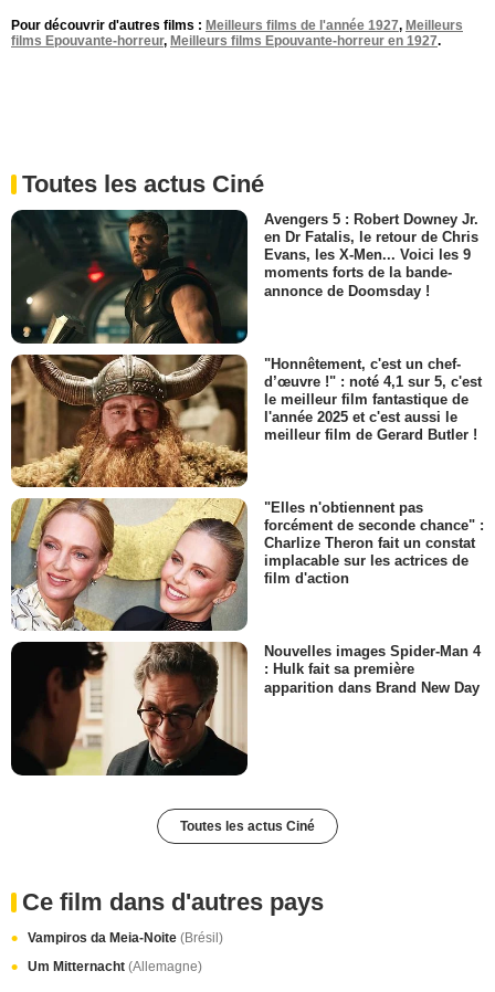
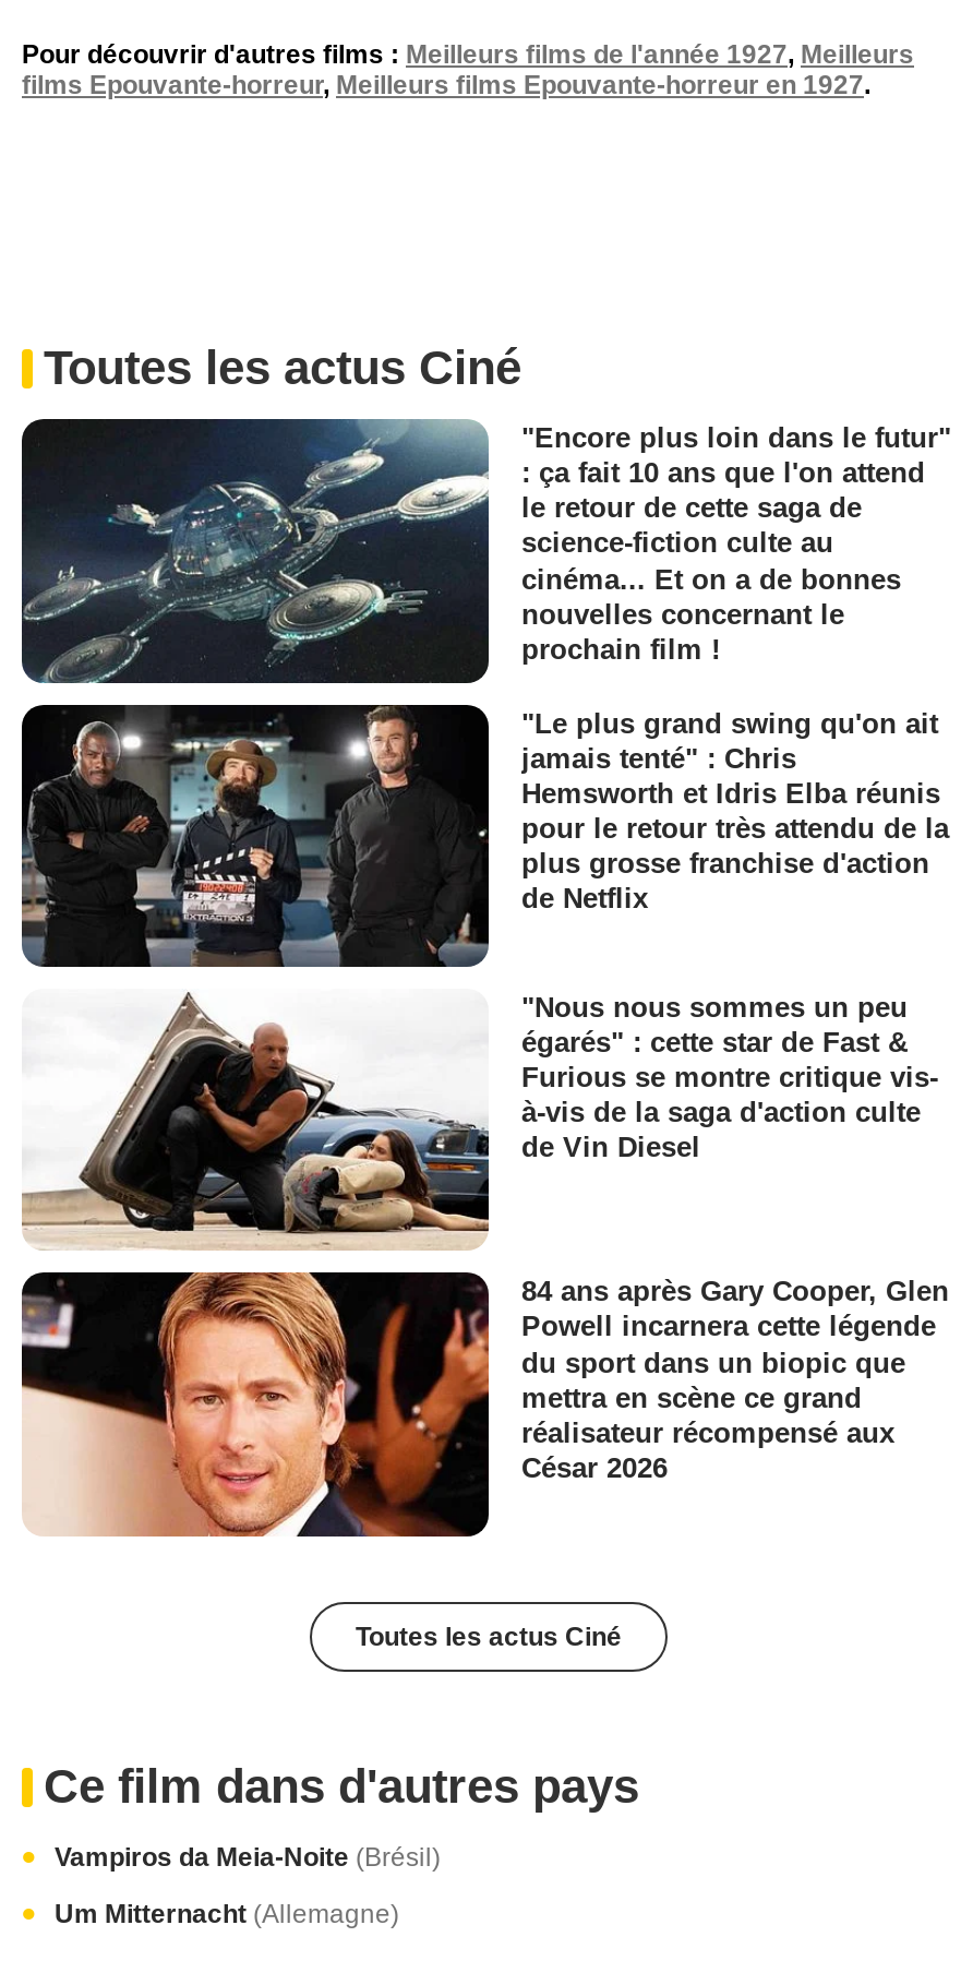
- [image]
- Avengers 5 : Robert Downey Jr.
- en Dr Fatalis, le retour de Chris
- Evans, les X-Men... Voici les 9
- moments forts de la bande-
- annonce de Doomsday !
+ [image]
+ "Encore plus loin dans le futur"
+ : ça fait 10 ans que l'on attend
+ le retour de cette saga de
+ science-fiction culte au
+ cinéma... Et on a de bonnes
+ nouvelles concernant le
+ prochain film !

- [image]
- "Honnêtement, c'est un chef-
- d’œuvre !" : noté 4,1 sur 5, c'est
- le meilleur film fantastique de
- l'année 2025 et c'est aussi le
- meilleur film de Gerard Butler !
+ [image]
+ "Le plus grand swing qu'on ait
+ jamais tenté" : Chris
+ Hemsworth et Idris Elba réunis
+ pour le retour très attendu de la
+ plus grosse franchise d'action
+ de Netflix

- [image]
- "Elles n'obtiennent pas
- forcément de seconde chance" :
- Charlize Theron fait un constat
- implacable sur les actrices de
- film d'action
+ [image]
+ "Nous nous sommes un peu
+ égarés" : cette star de Fast &
+ Furious se montre critique vis-
+ à-vis de la saga d'action culte
+ de Vin Diesel

- [image]
- Nouvelles images Spider-Man 4
- : Hulk fait sa première
- apparition dans Brand New Day
+ [image]
+ 84 ans après Gary Cooper, Glen
+ Powell incarnera cette légende
+ du sport dans un biopic que
+ mettra en scène ce grand
+ réalisateur récompensé aux
+ César 2026
